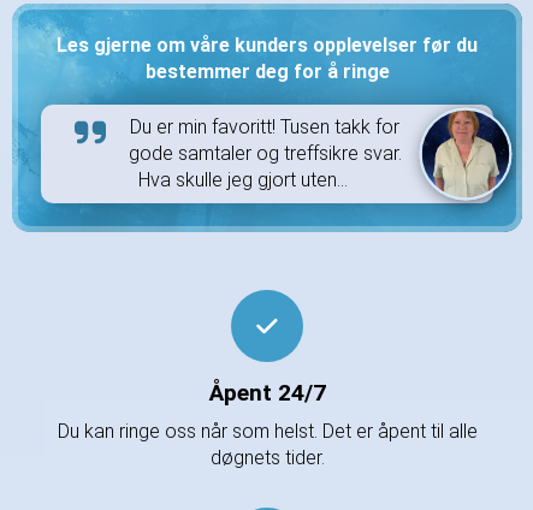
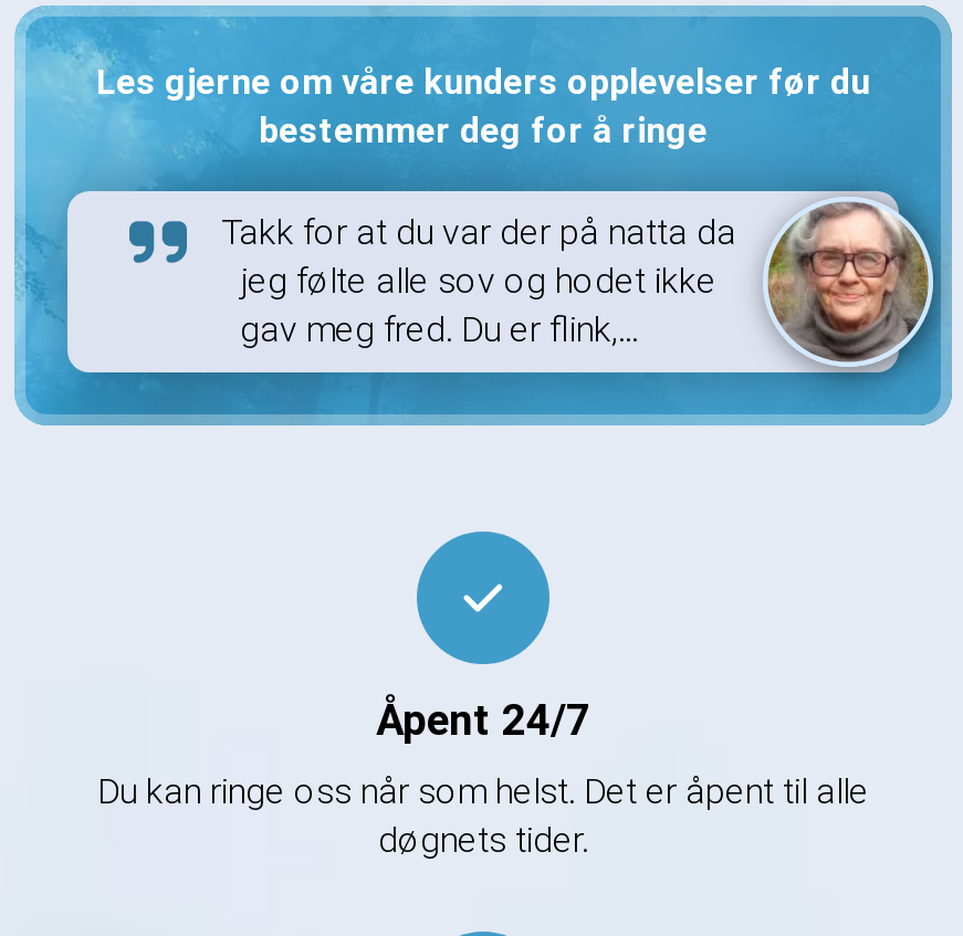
- [image]
- Du er min favoritt! Tusen takk for
- gode samtaler og treffsikre svar.
- Hva skulle jeg gjort uten...
+ [image]
+ Takk for at du var der på natta da
+ jeg følte alle sov og hodet ikke
+ gav meg fred. Du er flink,...
